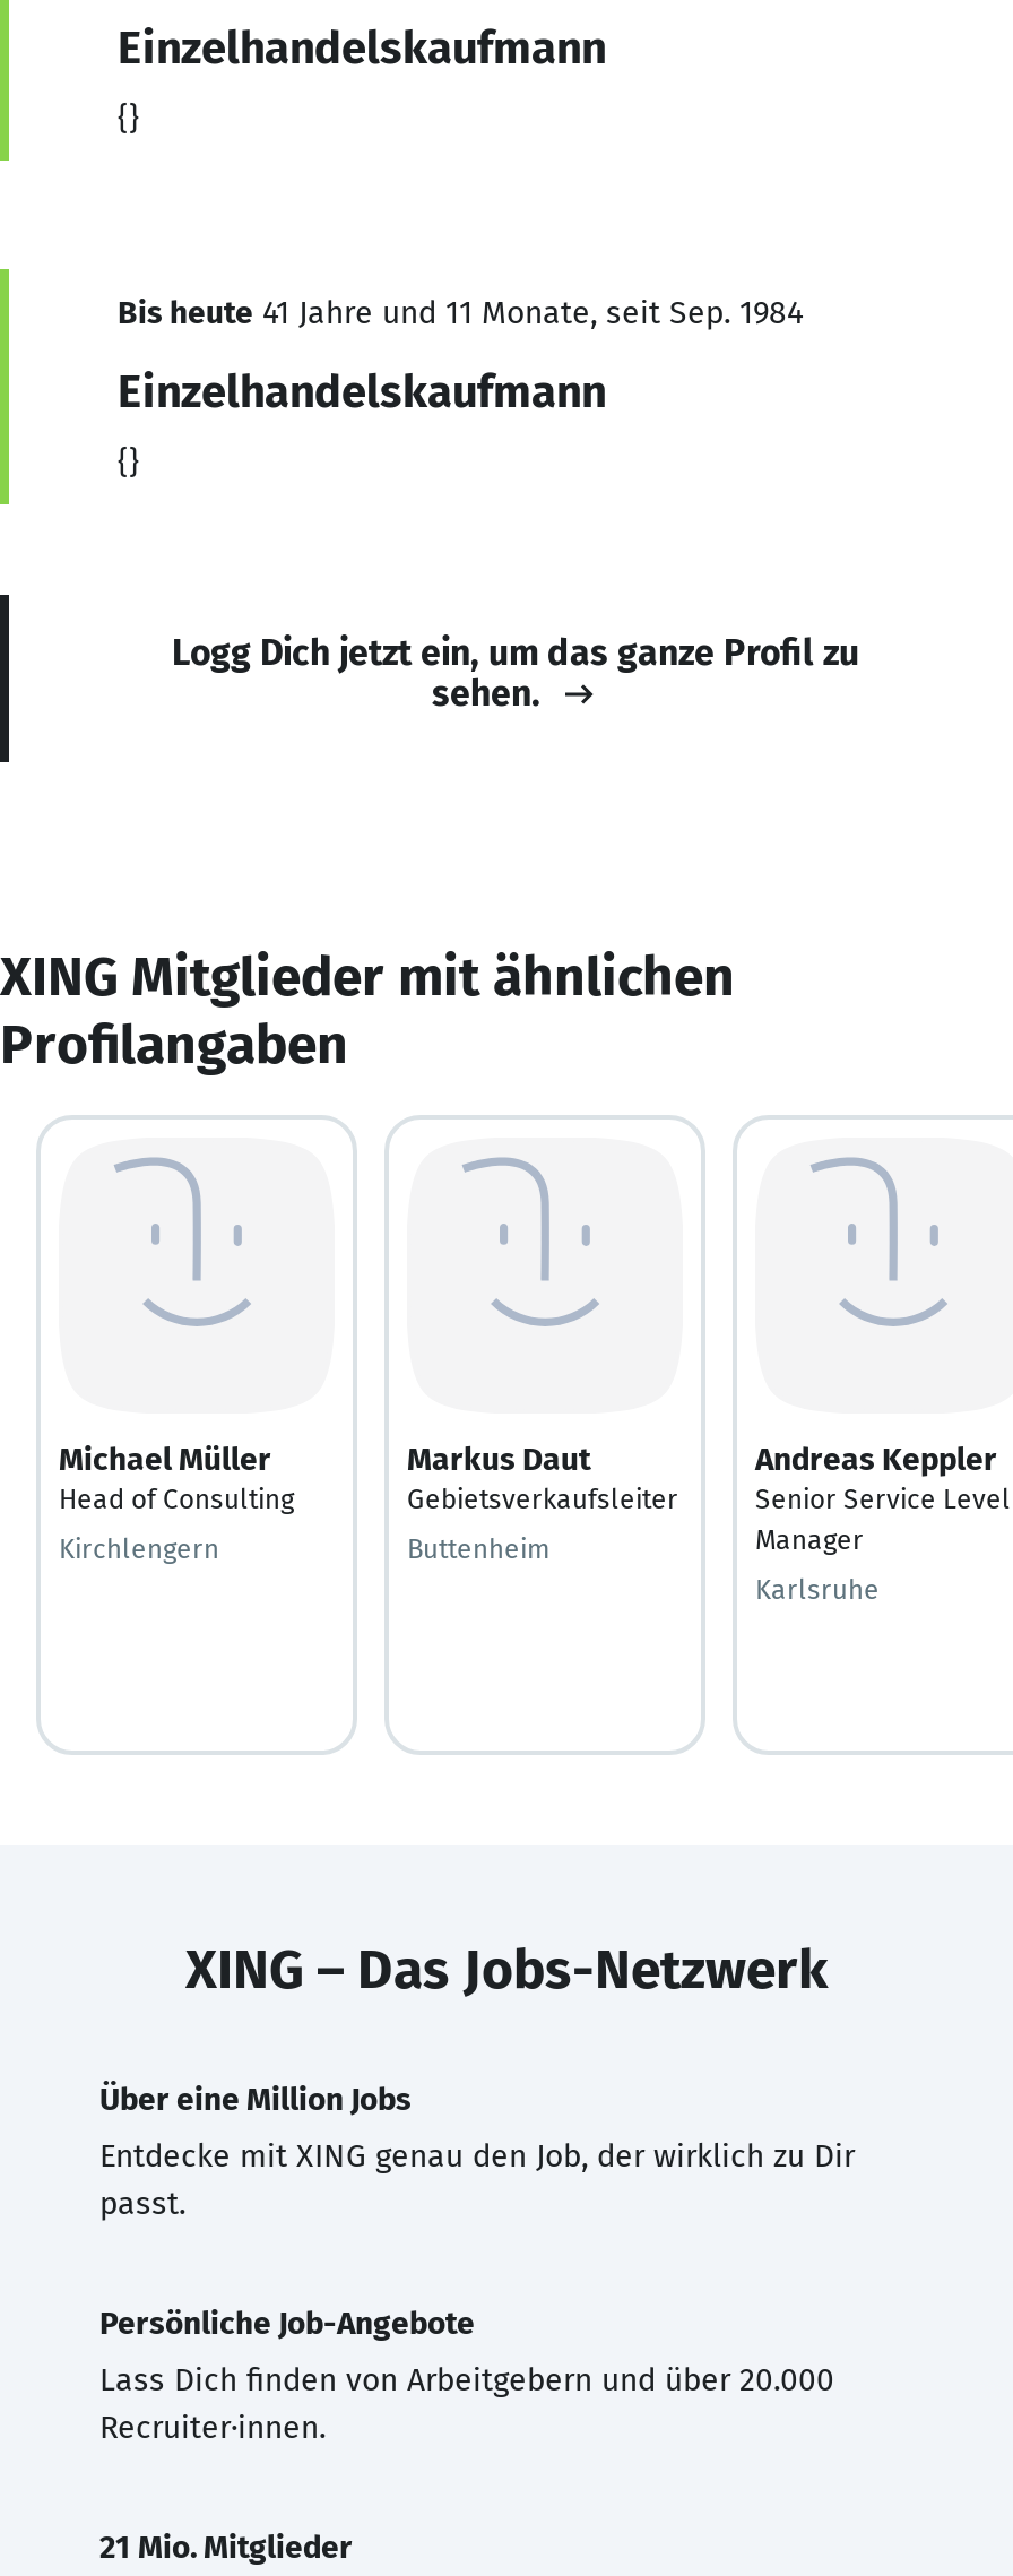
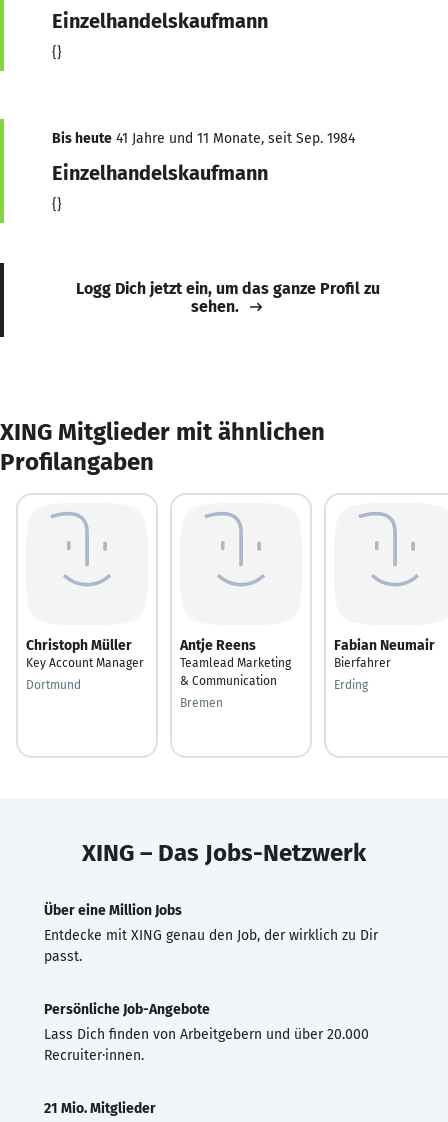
- Michael Müller
- Head of Consulting
+ Christoph Müller
+ Key Account Manager

- Markus Daut
- Gebietsverkaufsleiter
+ Antje Reens
+ Teamlead Marketing
+ & Communication

- Andreas Keppler
- Senior Service Level
- Manager
+ Fabian Neumair
+ Bierfahrer

- Kirchlengern
+ Dortmund

- Buttenheim
+ Bremen

- Karlsruhe
+ Erding
